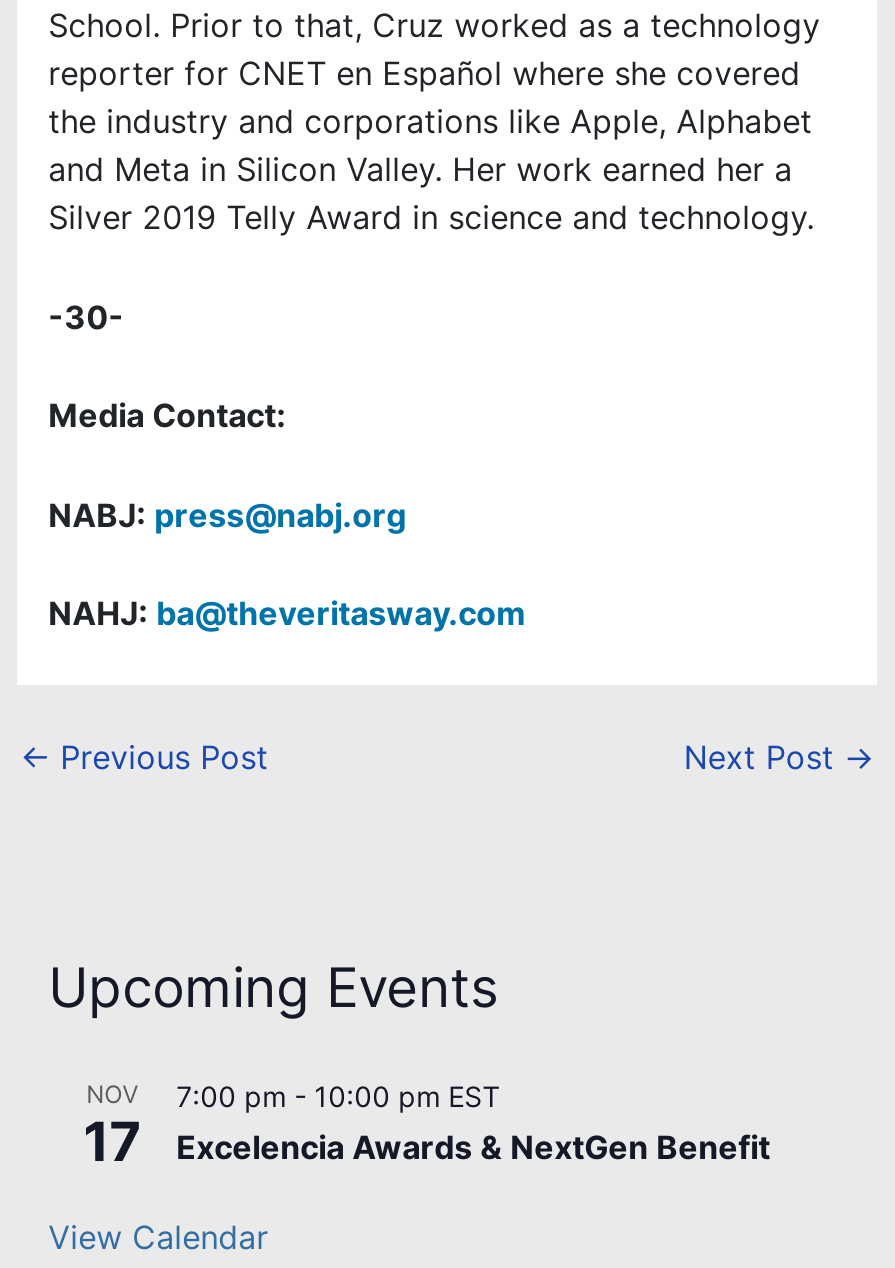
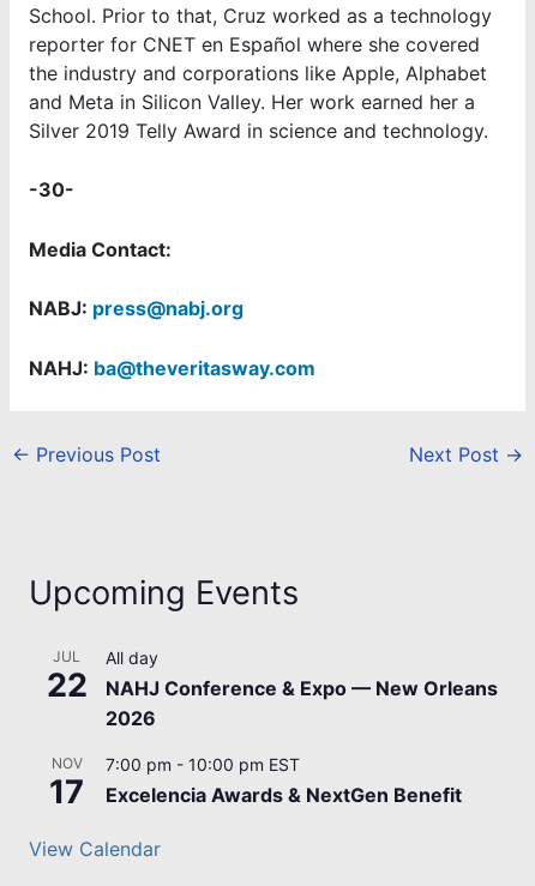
+ JUL
+ 22

+ All day
+ NAHJ Conference & Expo — New Orleans
+ 2026
